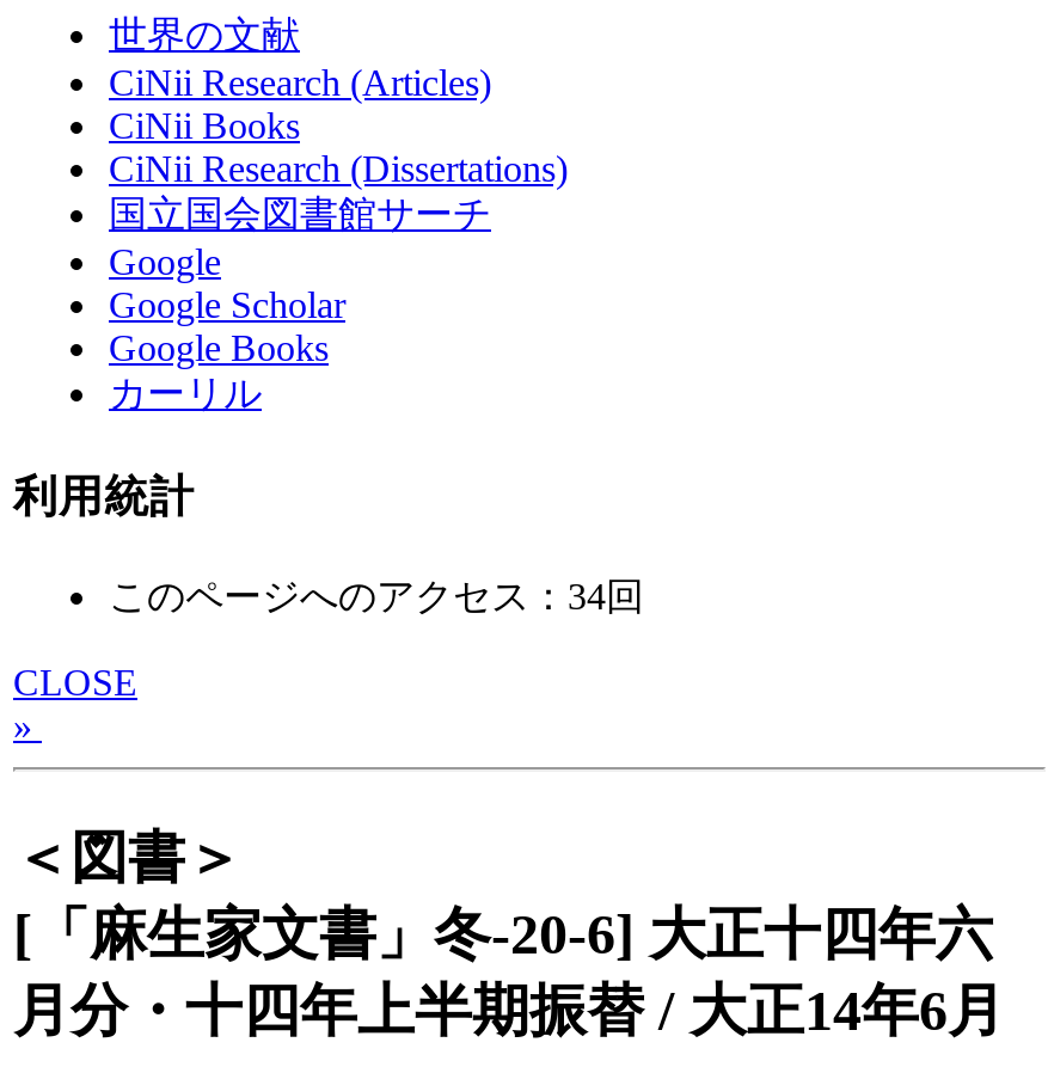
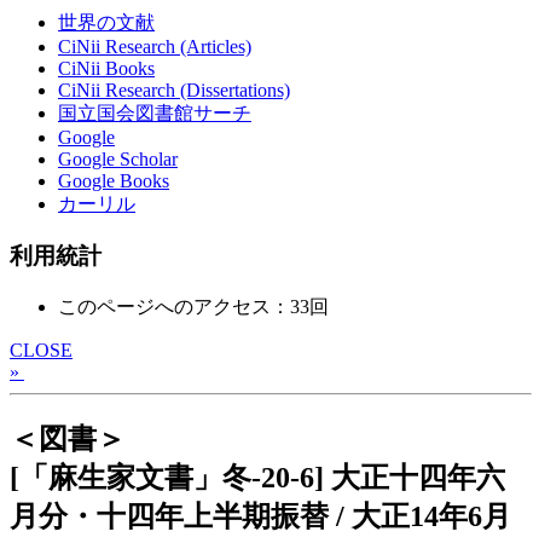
- このページへのアクセス：34回
+ このページへのアクセス：33回
